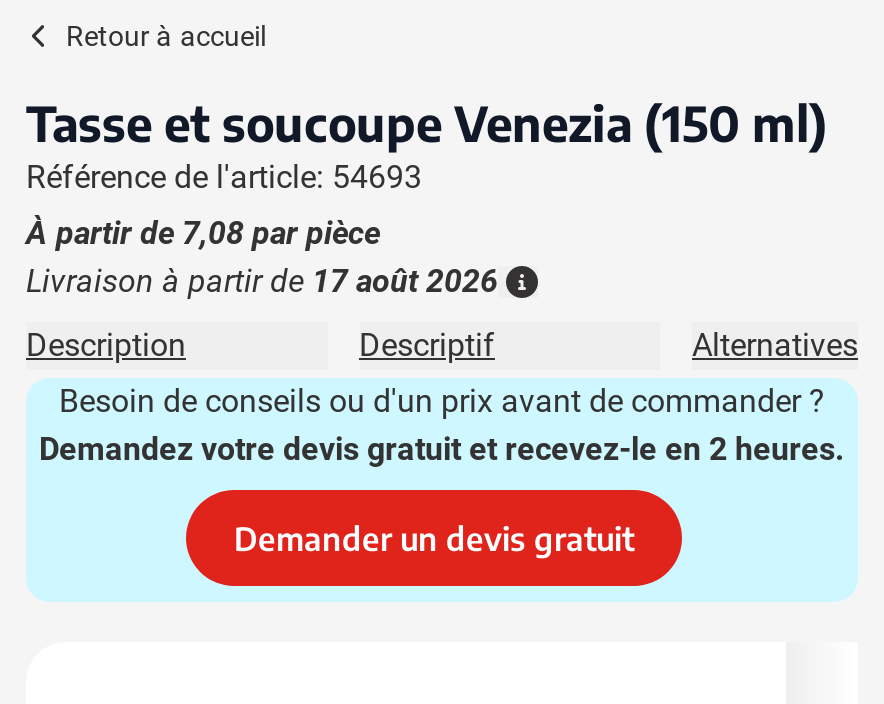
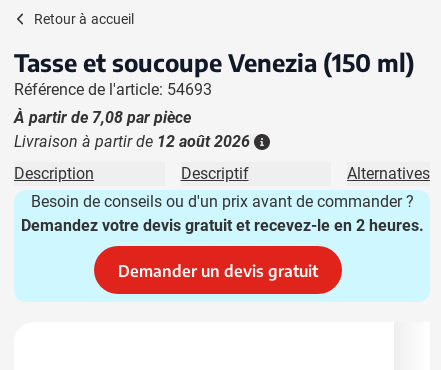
- Livraison à partir de 17 août 2026
+ Livraison à partir de 12 août 2026
